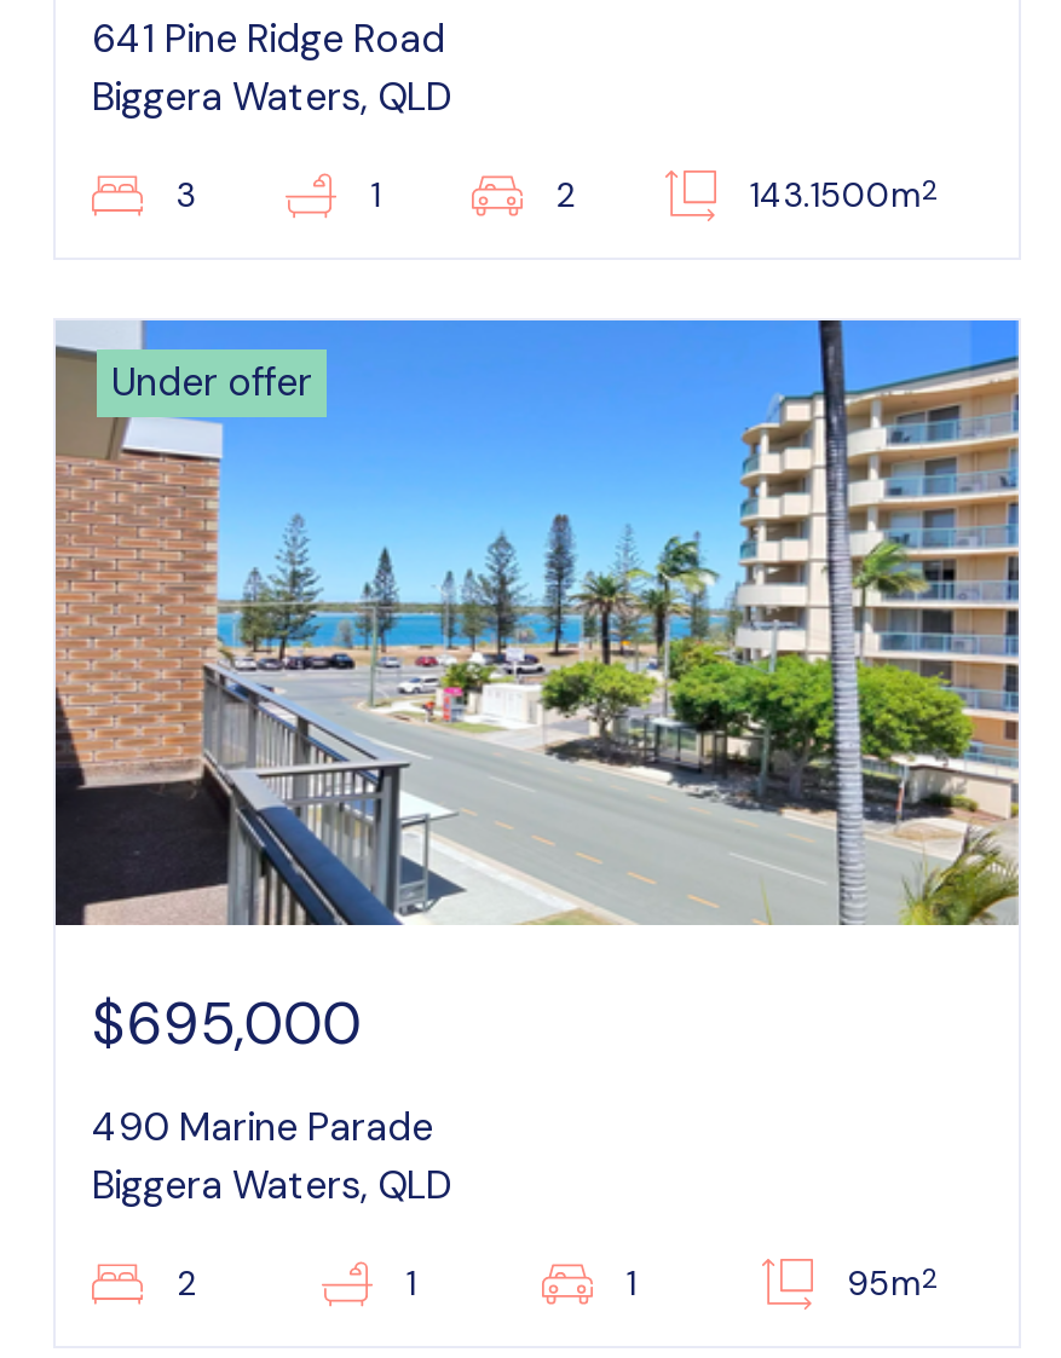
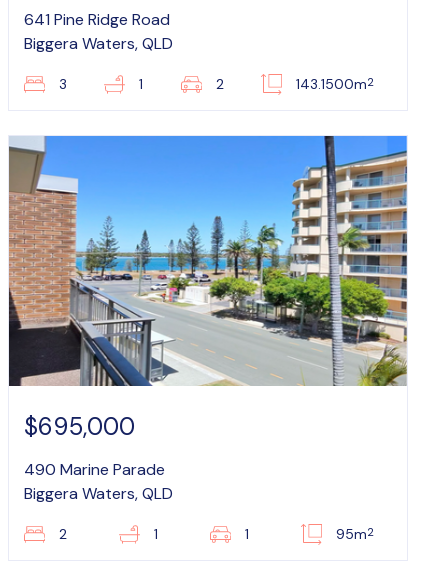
- Under offer
